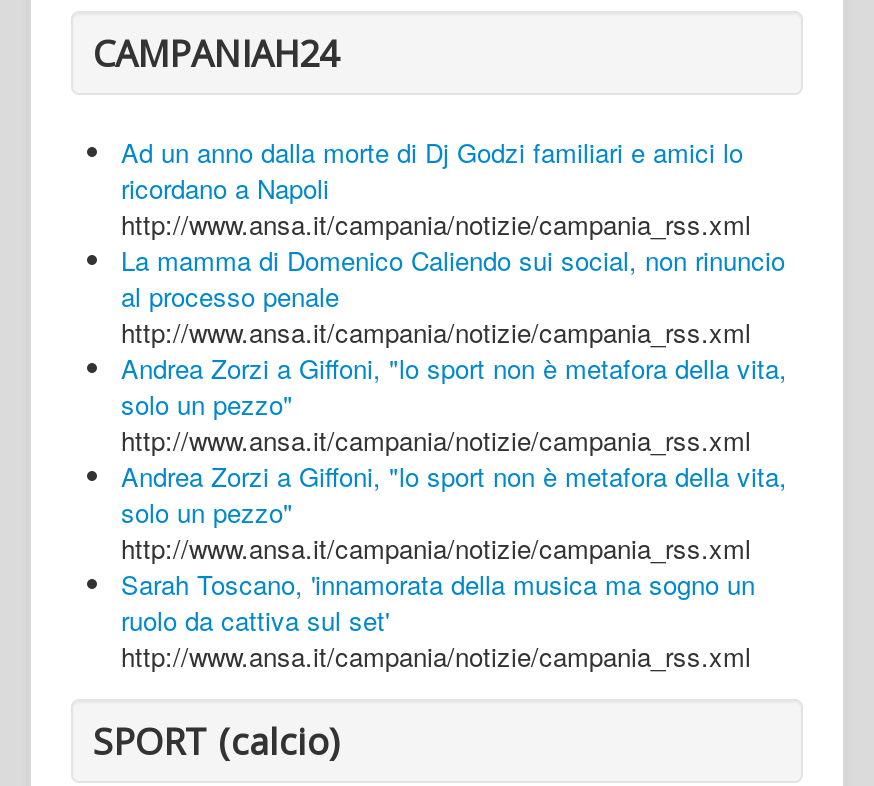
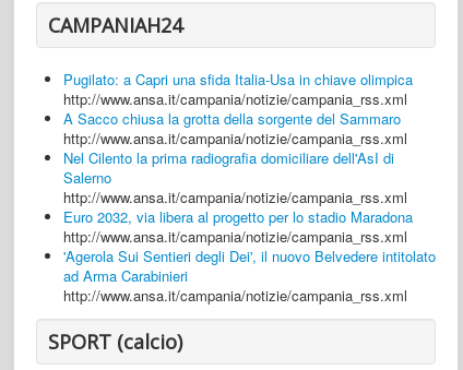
- Ad un anno dalla morte di Dj Godzi familiari e amici lo
- ricordano a Napoli
+ Pugilato: a Capri una sfida Italia-Usa in chiave olimpica

- La mamma di Domenico Caliendo sui social, non rinuncio
- al processo penale
+ A Sacco chiusa la grotta della sorgente del Sammaro

- Andrea Zorzi a Giffoni, "lo sport non è metafora della vita,
- solo un pezzo"
+ Nel Cilento la prima radiografia domiciliare dell'AsI di
+ Salerno

- Andrea Zorzi a Giffoni, "lo sport non è metafora della vita,
- solo un pezzo"
+ Euro 2032, via libera al progetto per lo stadio Maradona

- Sarah Toscano, 'innamorata della musica ma sogno un
- ruolo da cattiva sul set'
+ 'Agerola Sui Sentieri degli Dei', il nuovo Belvedere intitolato
+ ad Arma Carabinieri
